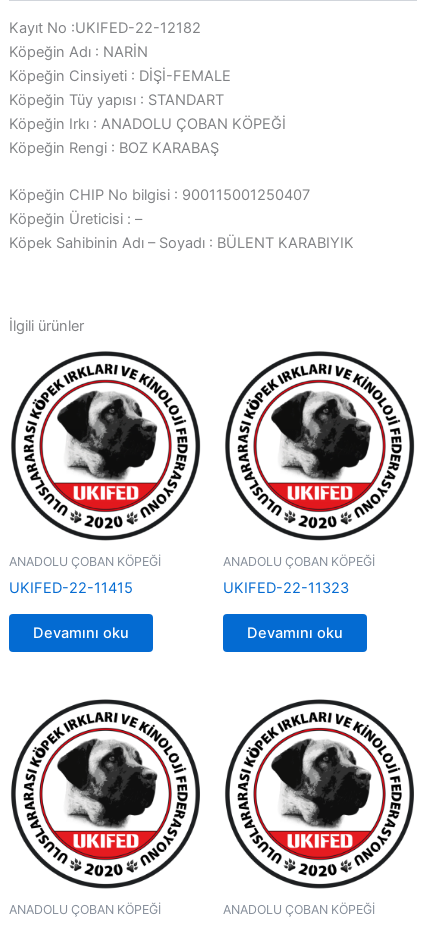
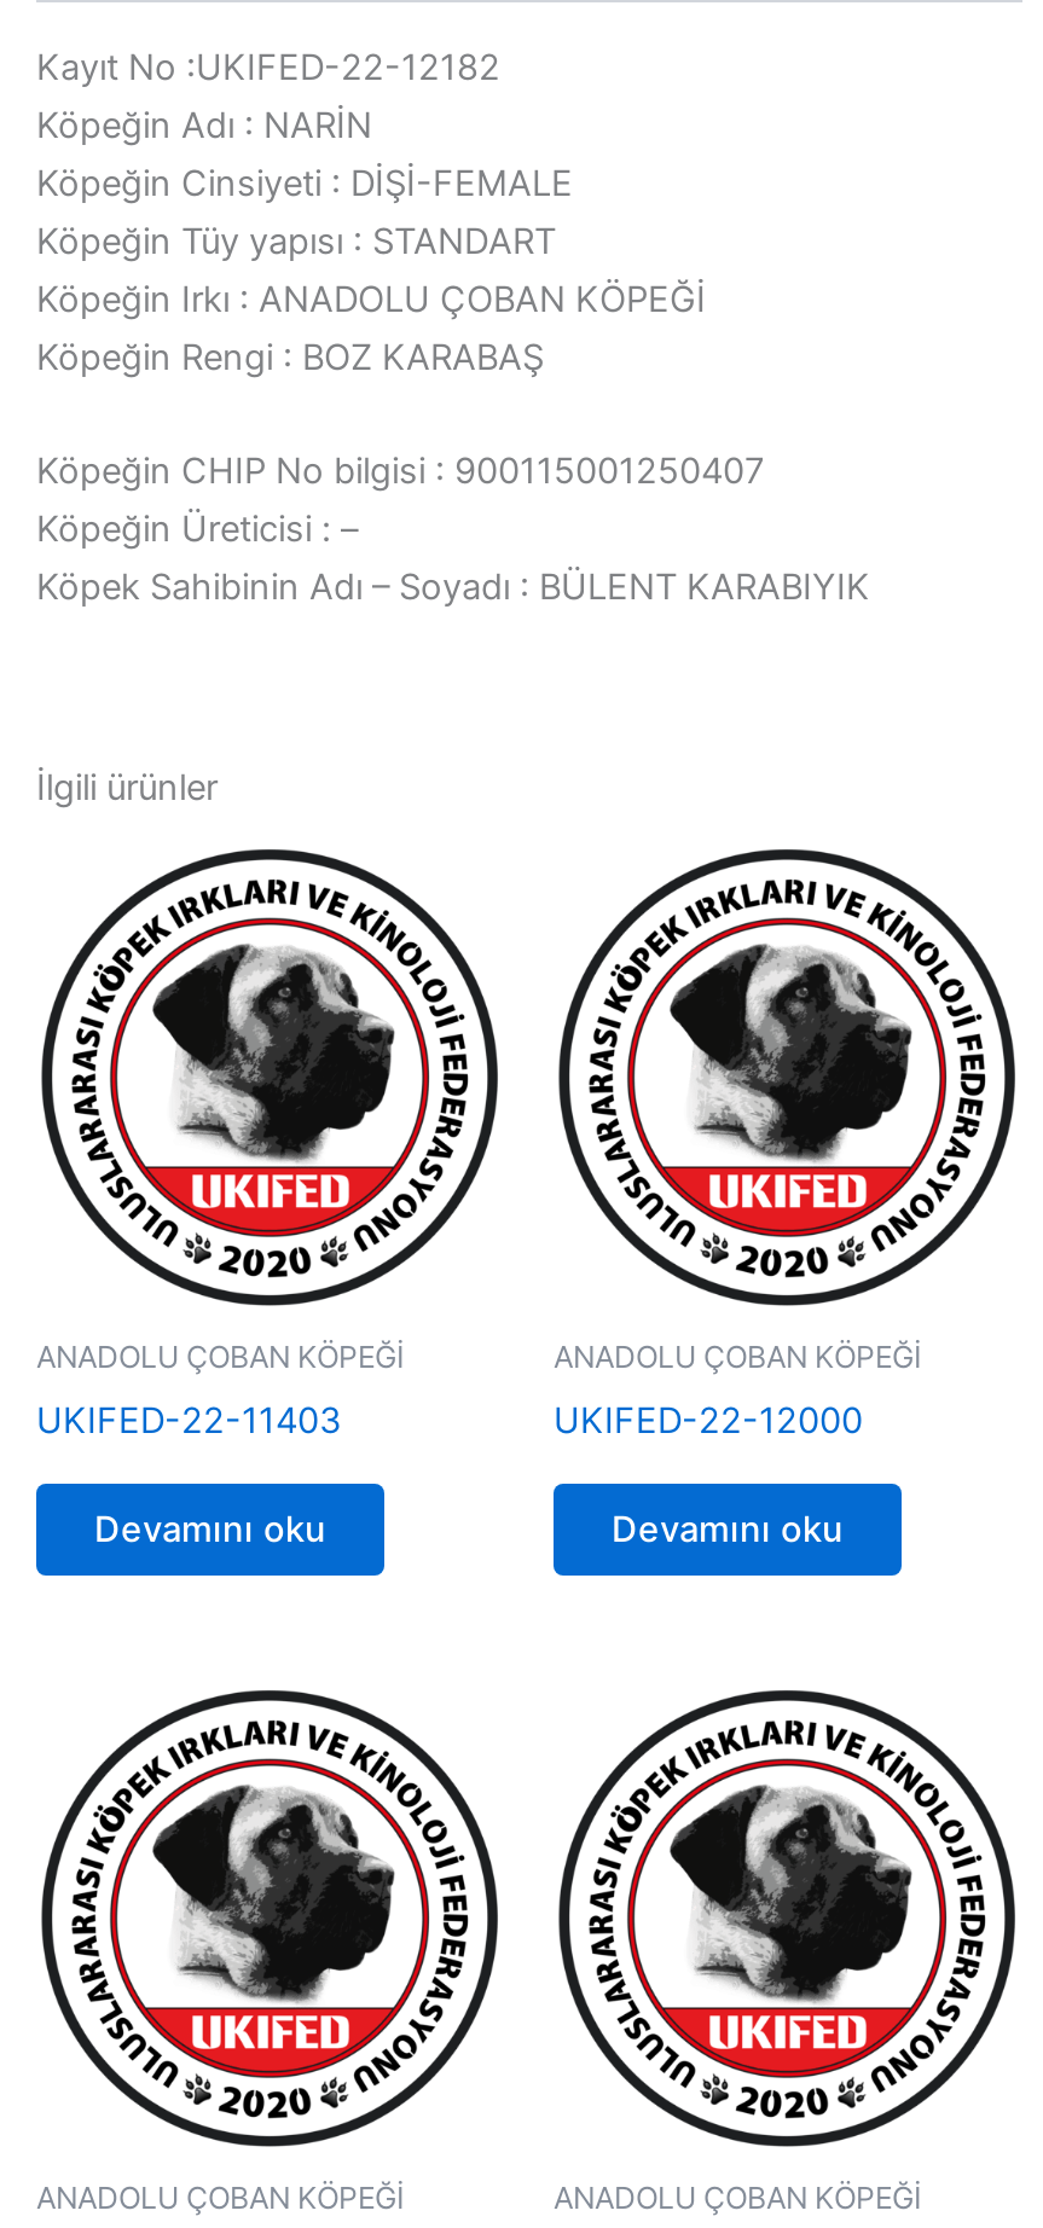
- UKIFED-22-11415
+ UKIFED-22-11403

- UKIFED-22-11323
+ UKIFED-22-12000
